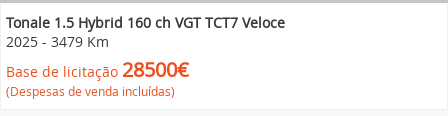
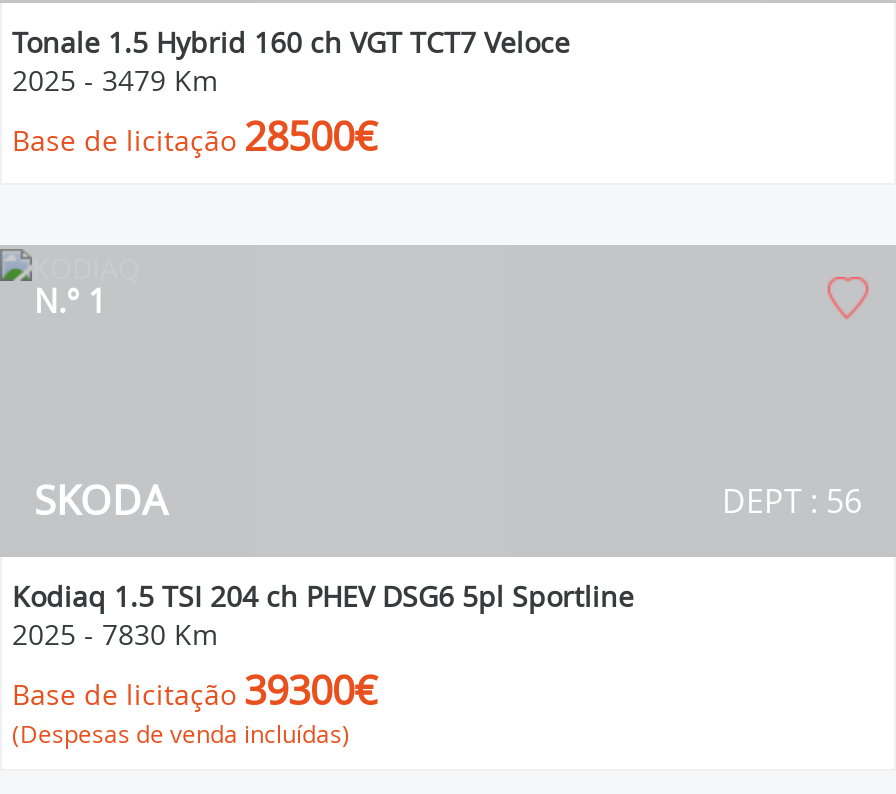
+ DEPT : 56
+ Kodiaq 1.5 TSI 204 ch PHEV DSG6 5pl Sportline
+ 2025 - 7830 Km
+ Base de licitação 39300€

+ SKODA

+ N.° 1
